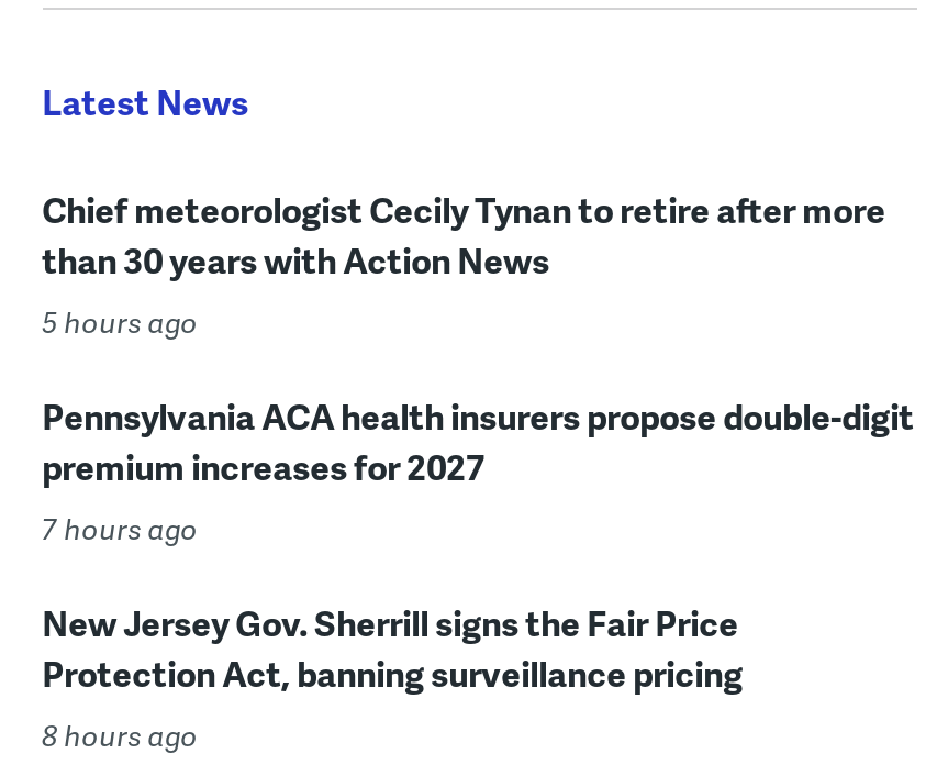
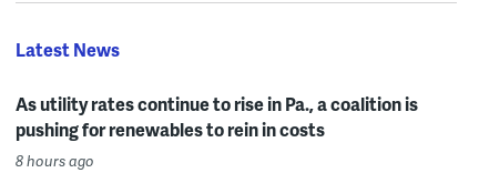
- Chief meteorologist Cecily Tynan to retire after more
- than 30 years with Action News
- 5 hours ago
- Pennsylvania ACA health insurers propose double-digit
- premium increases for 2027
- 7 hours ago
- New Jersey Gov. Sherrill signs the Fair Price
- Protection Act, banning surveillance pricing
+ As utility rates continue to rise in Pa., a coalition is
+ pushing for renewables to rein in costs
